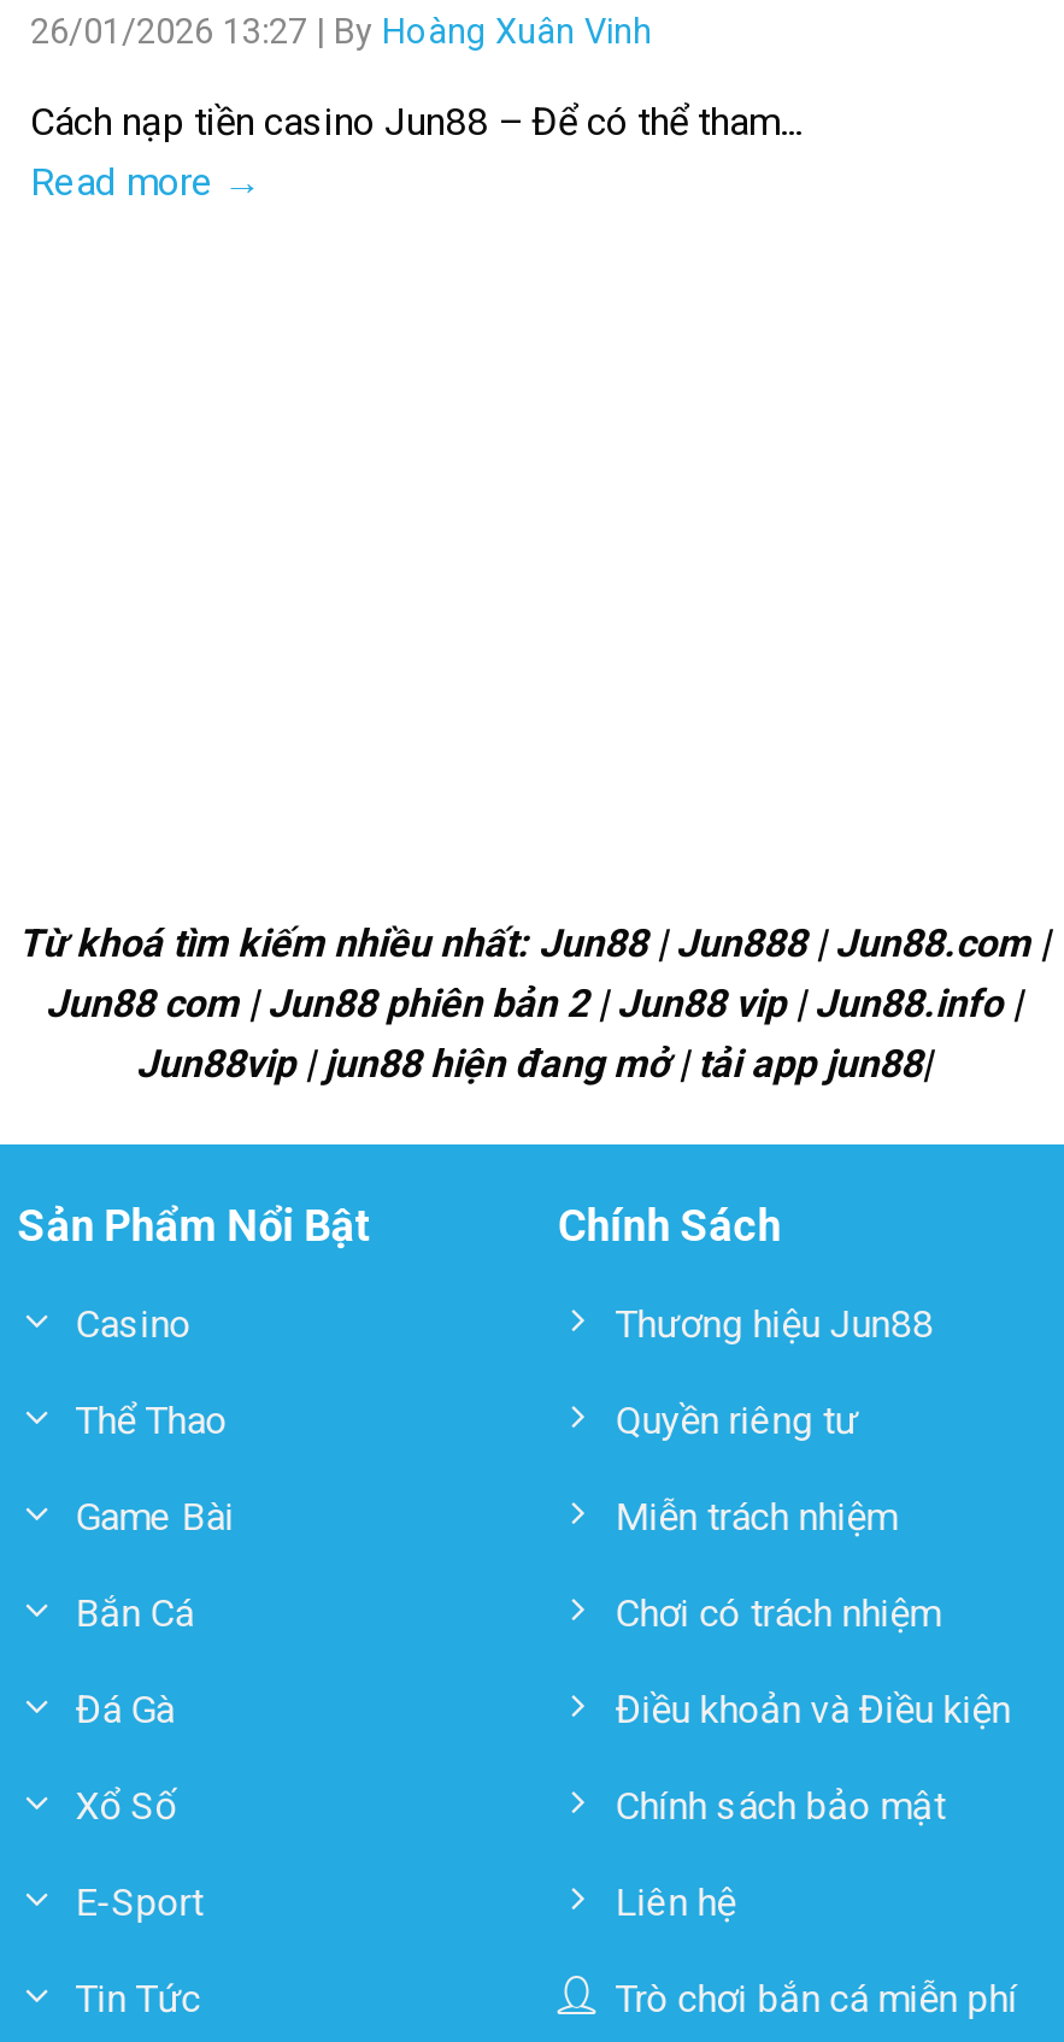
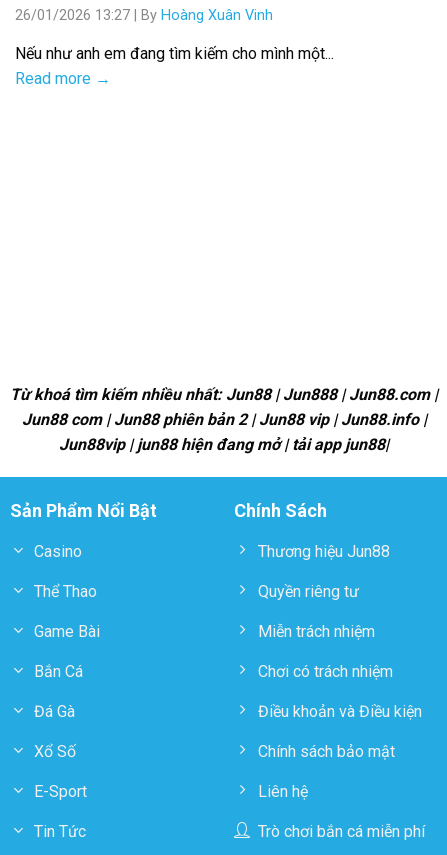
- Cách nạp tiền casino Jun88 – Để có thể tham...
+ Nếu như anh em đang tìm kiếm cho mình một...
